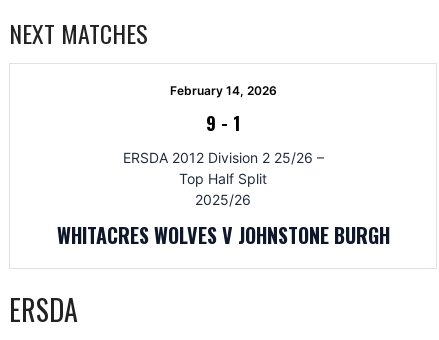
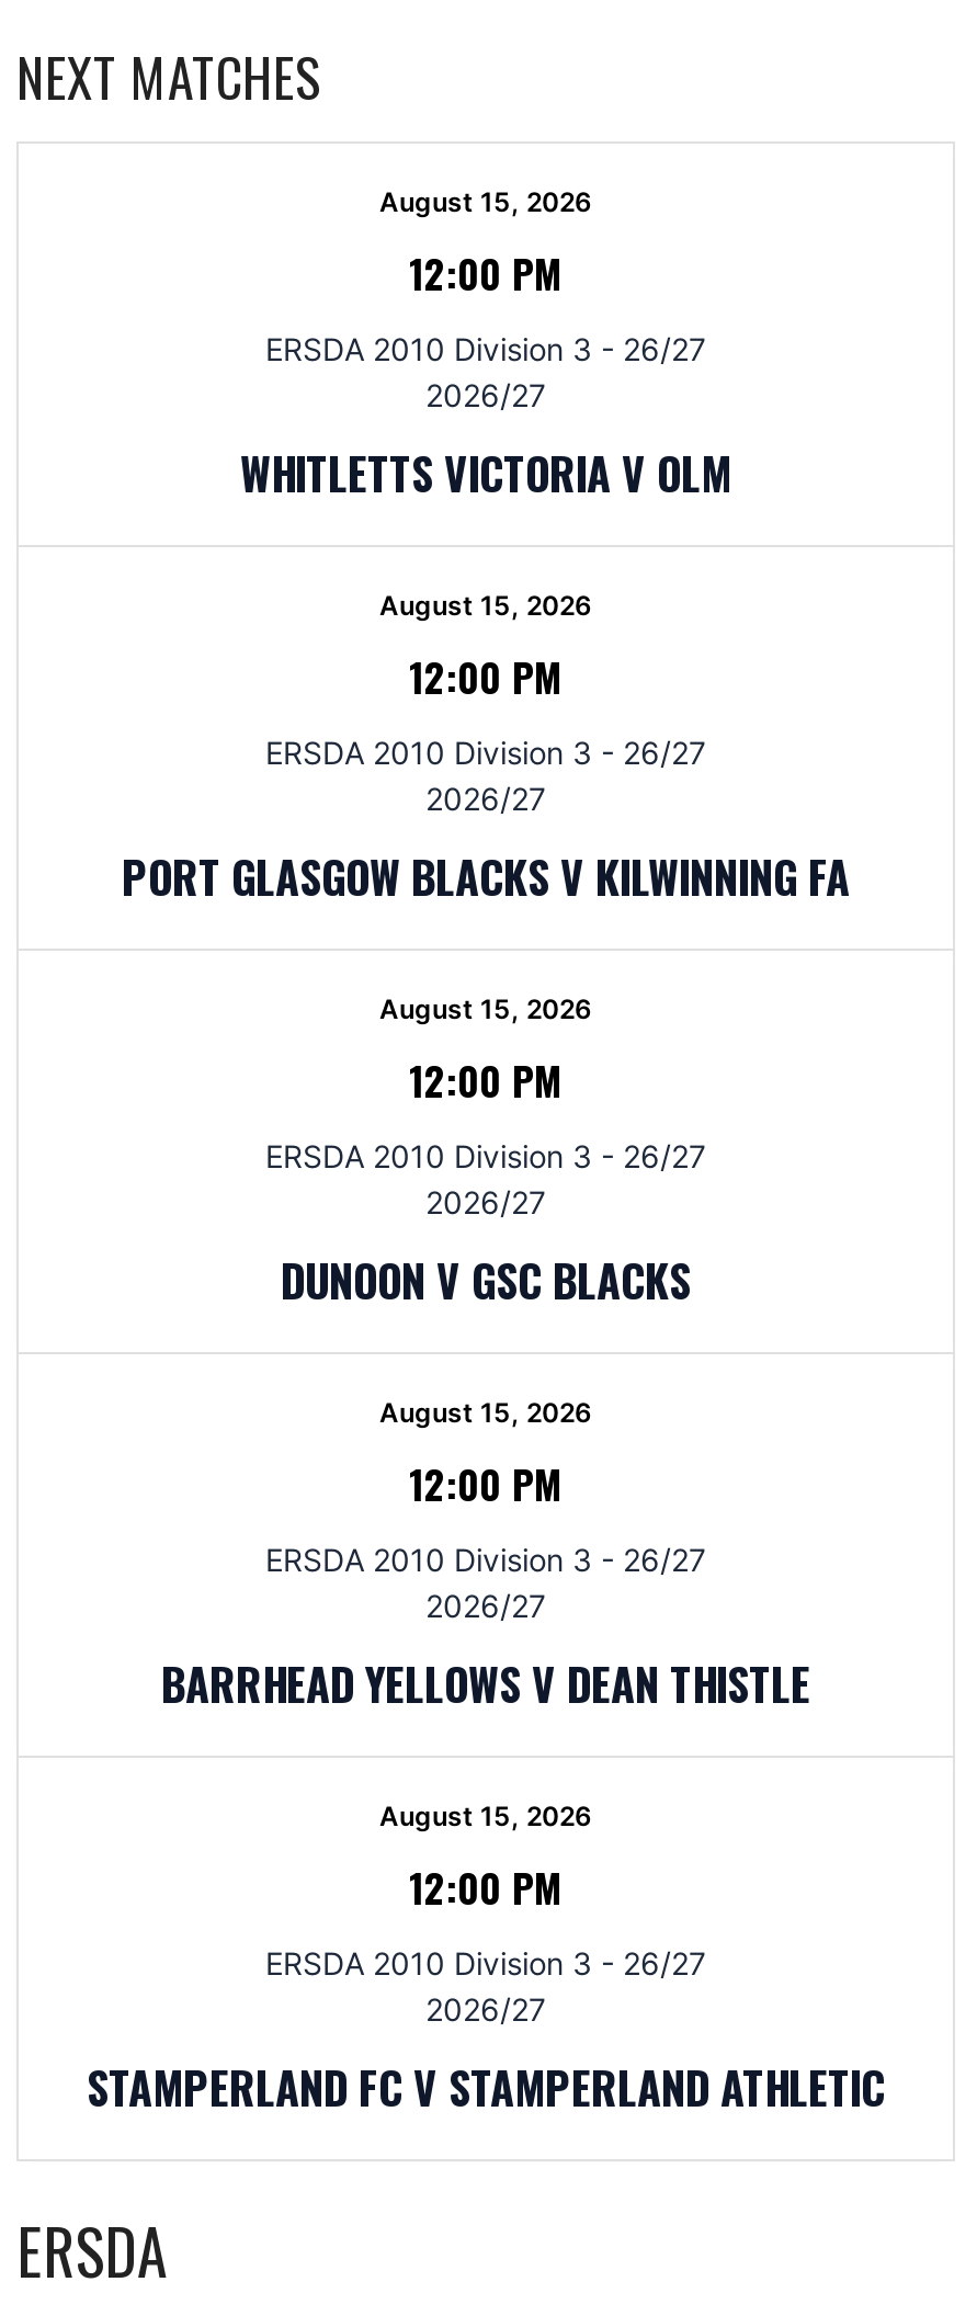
- February 14, 2026
- 9 - 1
- ERSDA 2012 Division 2 25/26 –
- Top Half Split
- 2025/26
- WHITACRES WOLVES V JOHNSTONE BURGH
+ August 15, 2026
+ 12:00 PM
+ ERSDA 2010 Division 3 - 26/27
+ 2026/27
+ WHITLETTS VICTORIA V OLM
+ August 15, 2026
+ 12:00 PM
+ ERSDA 2010 Division 3 - 26/27
+ 2026/27
+ PORT GLASGOW BLACKS V KILWINNING FA
+ August 15, 2026
+ 12:00 PM
+ ERSDA 2010 Division 3 - 26/27
+ 2026/27
+ DUNOON V GSC BLACKS
+ August 15, 2026
+ 12:00 PM
+ ERSDA 2010 Division 3 - 26/27
+ 2026/27
+ BARRHEAD YELLOWS V DEAN THISTLE
+ August 15, 2026
+ 12:00 PM
+ ERSDA 2010 Division 3 - 26/27
+ 2026/27
+ STAMPERLAND FC V STAMPERLAND ATHLETIC
